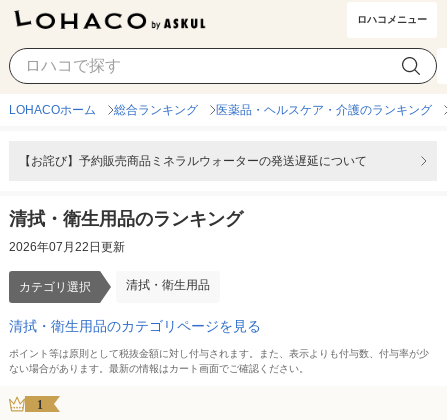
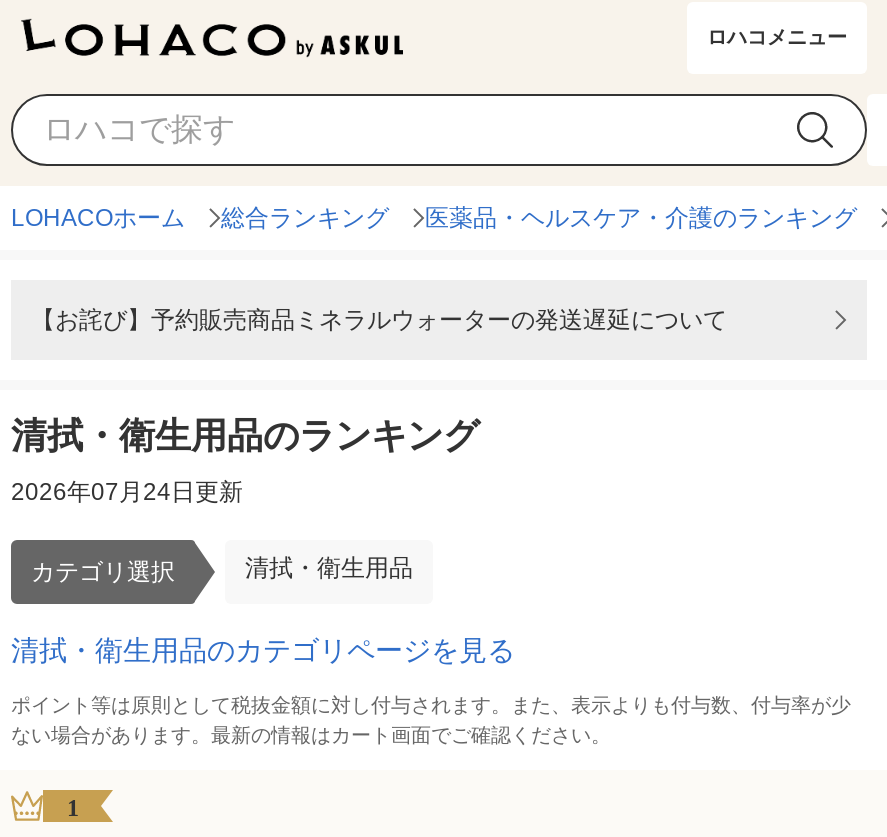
- 2026年07月22日更新
+ 2026年07月24日更新
